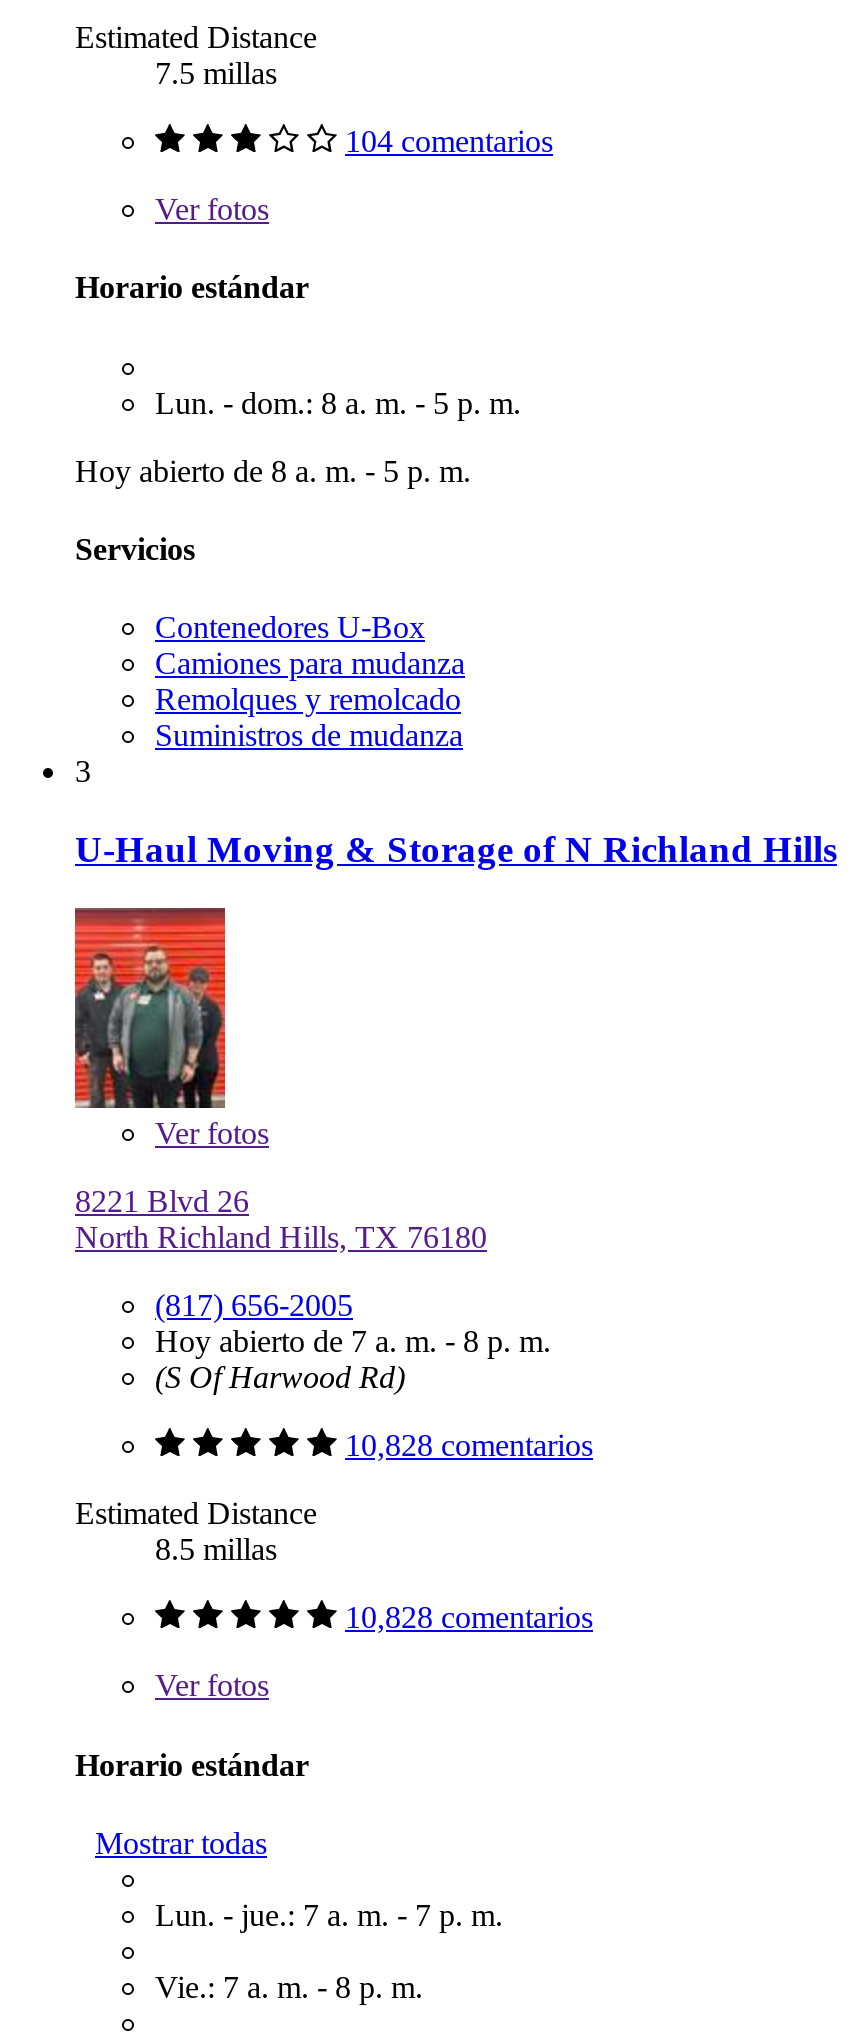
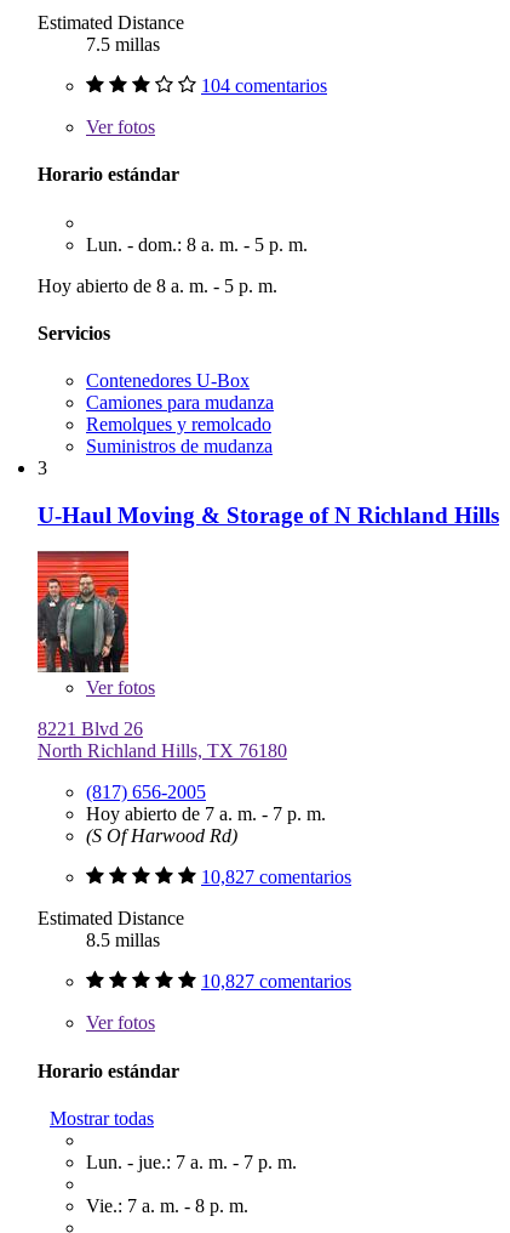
- Hoy abierto de 7 a. m. - 8 p. m.
+ Hoy abierto de 7 a. m. - 7 p. m.

- 10,828 comentarios
+ 10,827 comentarios

- 10,828 comentarios
+ 10,827 comentarios
